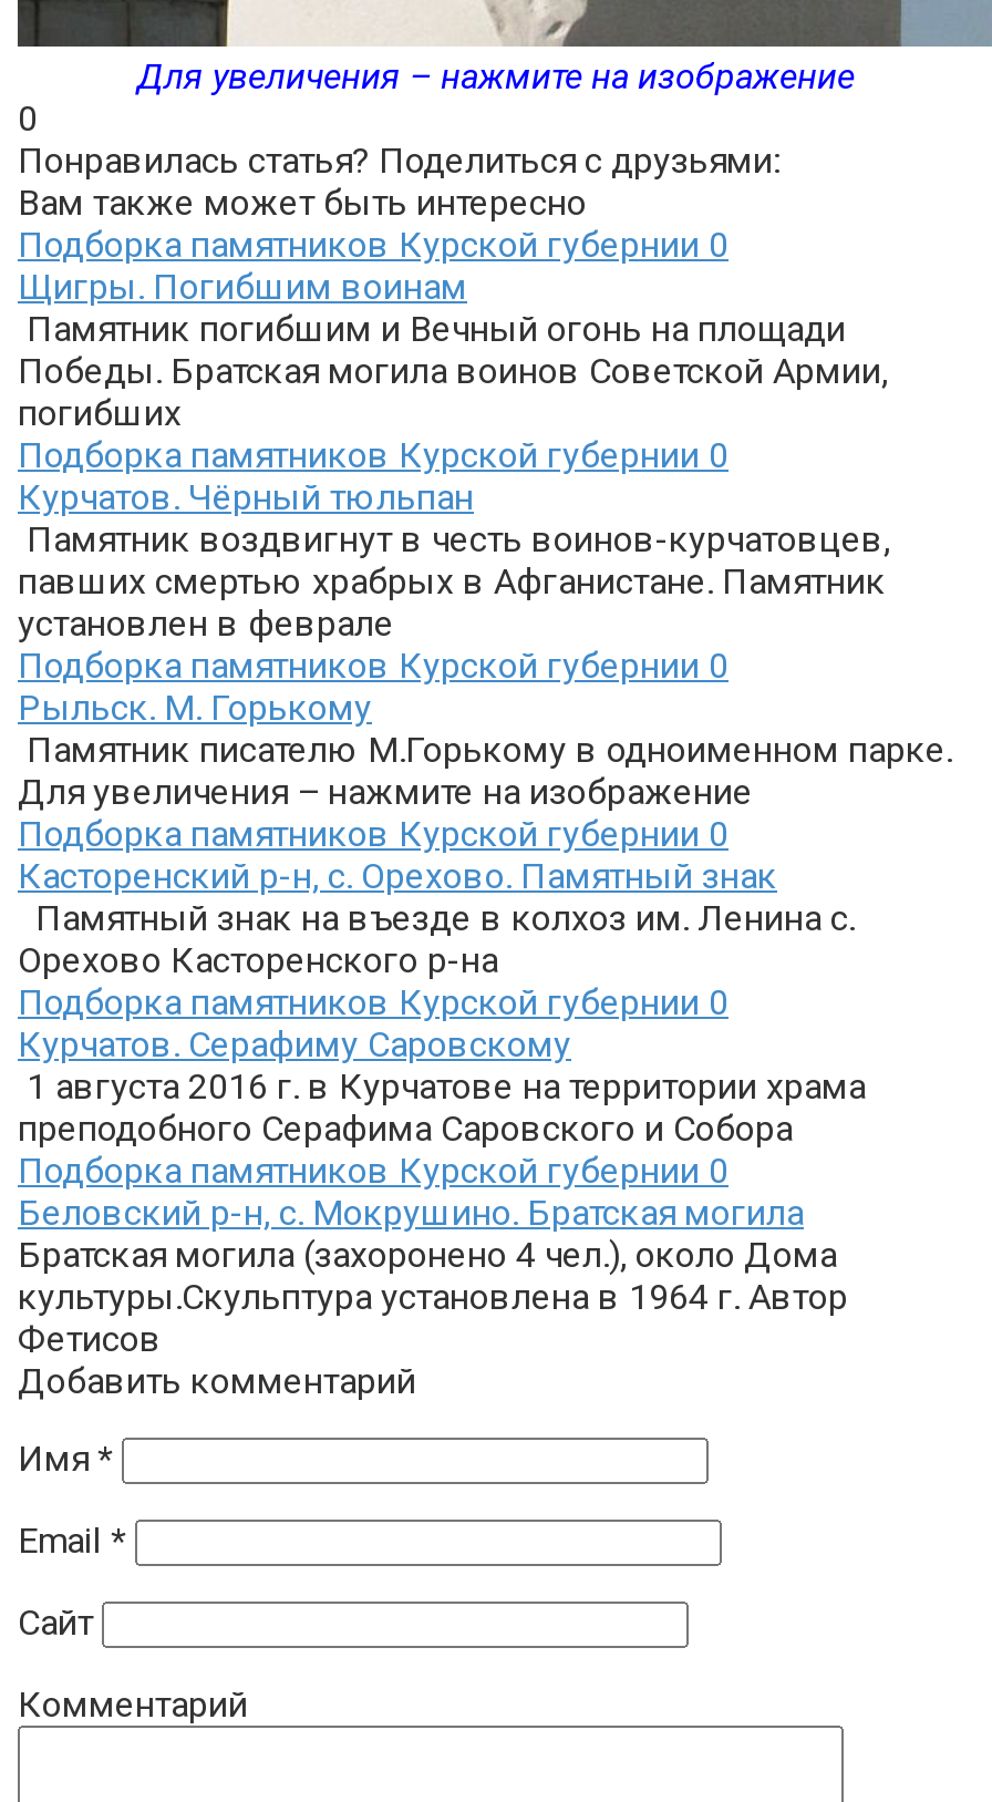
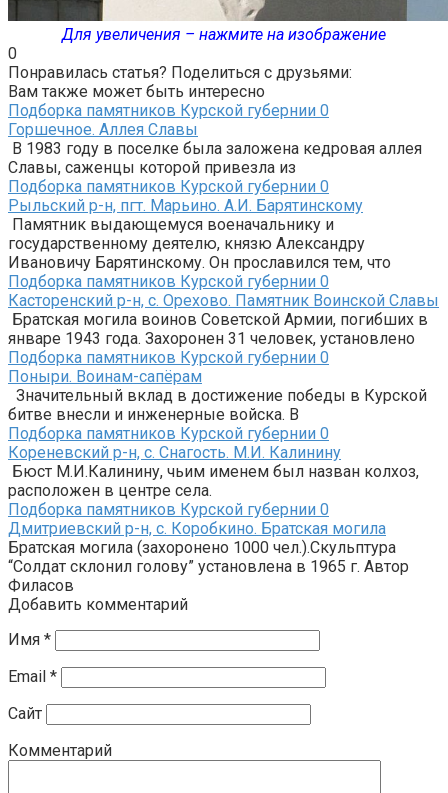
- Щигры. Погибшим воинам
- Памятник погибшим и Вечный огонь на площади
- Победы. Братская могила воинов Советской Армии,
- погибших
+ Горшечное. Аллея Славы
+ В 1983 году в поселке была заложена кедровая аллея
+ Славы, саженцы которой привезла из

- Курчатов. Чёрный тюльпан
- Памятник воздвигнут в честь воинов-курчатовцев,
- павших смертью храбрых в Афганистане. Памятник
- установлен в феврале
+ Рыльский р-н, пгт. Марьино. А.И. Барятинскому
+ Памятник выдающемуся военачальнику и
+ государственному деятелю, князю Александру
+ Ивановичу Барятинскому. Он прославился тем, что

- Рыльск. М. Горькому
- Памятник писателю М.Горькому в одноименном парке.
- Для увеличения – нажмите на изображение
+ Касторенский р-н, с. Орехово. Памятник Воинской Славы
+ Братская могила воинов Советской Армии, погибших в
+ январе 1943 года. Захоронен 31 человек, установлено

- Касторенский р-н, с. Орехово. Памятный знак
- Памятный знак на въезде в колхоз им. Ленина с.
- Орехово Касторенского р-на
+ Поныри. Воинам-сапёрам
+ Значительный вклад в достижение победы в Курской
+ битве внесли и инженерные войска. В

- Курчатов. Серафиму Саровскому
- 1 августа 2016 г. в Курчатове на территории храма
- преподобного Серафима Саровского и Собора
+ Кореневский р-н, с. Снагость. М.И. Калинину
+ Бюст М.И.Калинину, чьим именем был назван колхоз,
+ расположен в центре села.

- Беловский р-н, с. Мокрушино. Братская могила
- Братская могила (захоронено 4 чел.), около Дома
- культуры.Скульптура установлена в 1964 г. Автор
- Фетисов
+ Дмитриевский р-н, с. Коробкино. Братская могила
+ Братская могила (захоронено 1000 чел.).Скульптура
+ “Солдат склонил голову” установлена в 1965 г. Автор
+ Филасов
